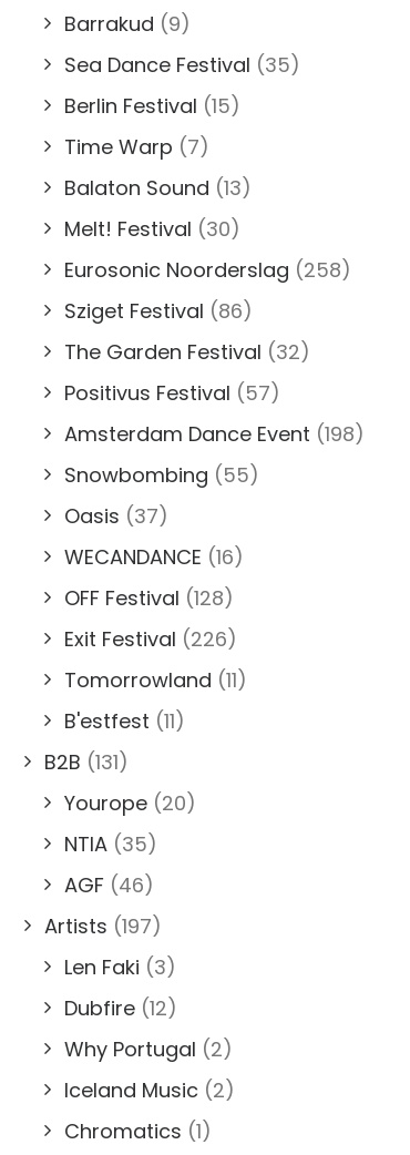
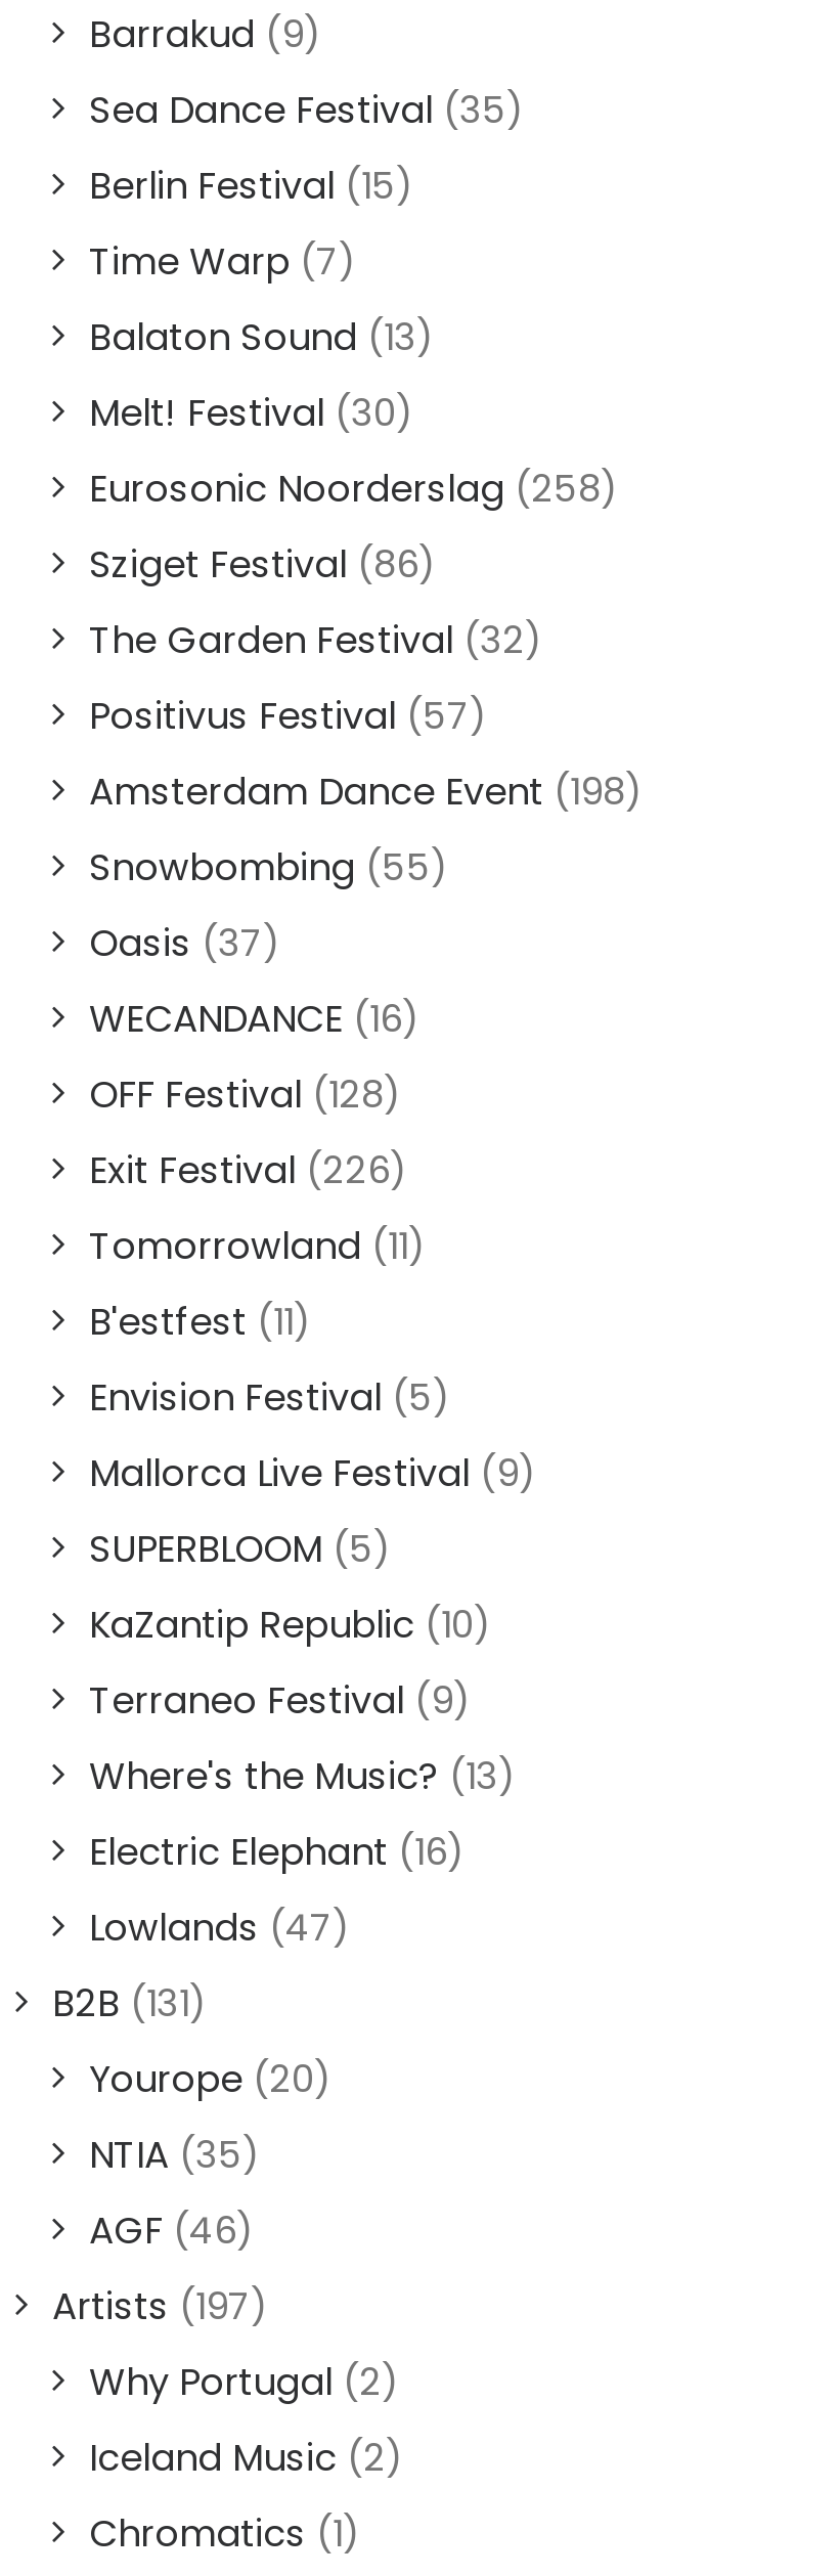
+ Envision Festival (5)
+ Mallorca Live Festival (9)
+ SUPERBLOOM (5)
+ KaZantip Republic (10)
+ Terraneo Festival (9)
+ Where's the Music? (13)
+ Electric Elephant (16)
+ Lowlands (47)

moved down: B2B (131) | Yourope (20) | NTIA (35) | AGF (46) | Artists (197)

- Len Faki (3)
- Dubfire (12)
